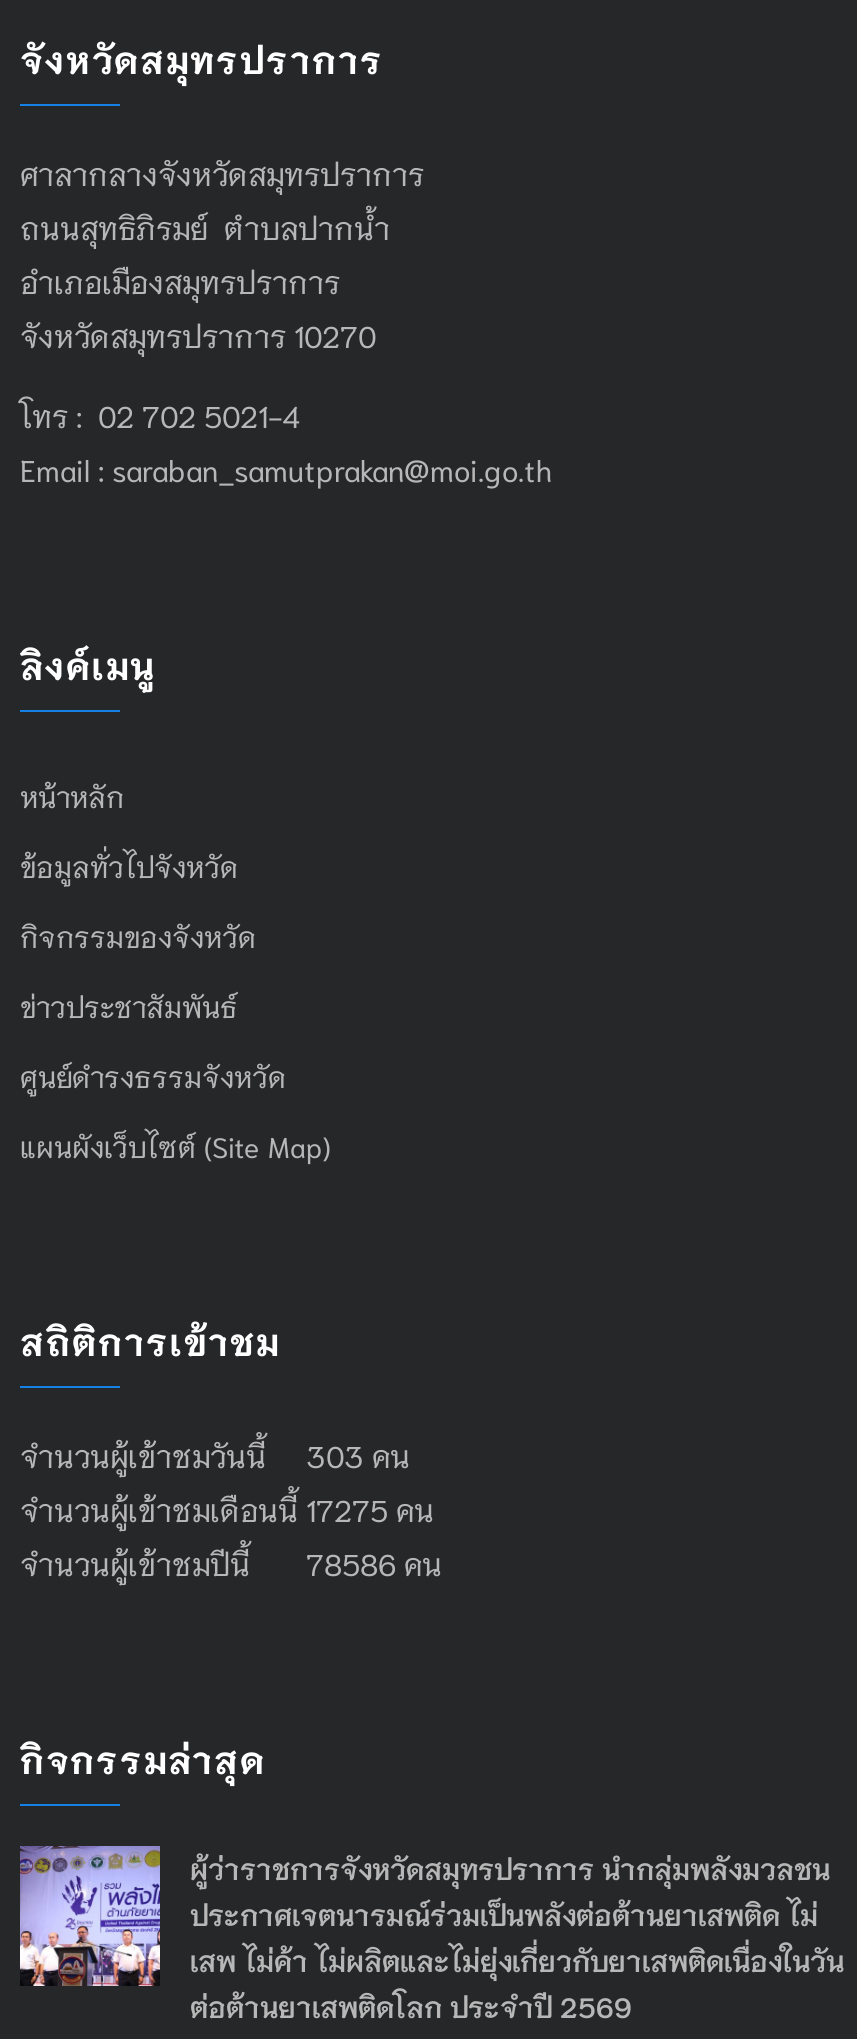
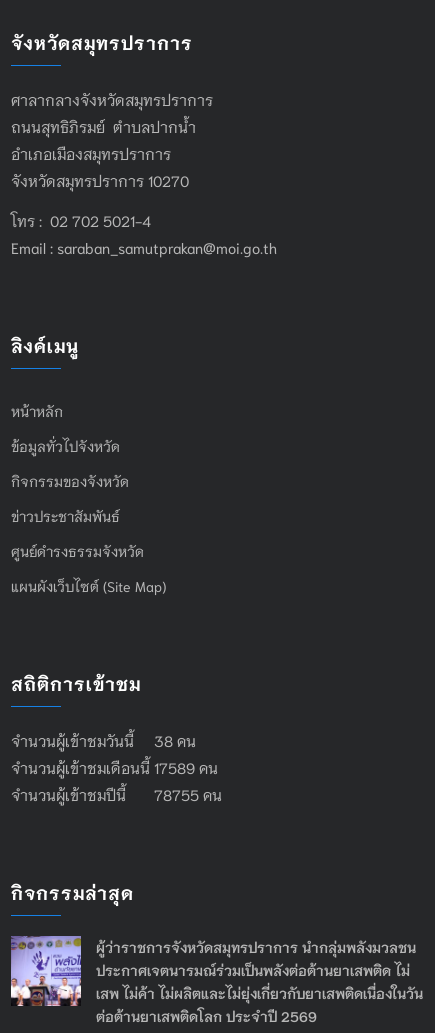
- จำนวนผู้เข้าชมวันนี้ 303 คน
+ จำนวนผู้เข้าชมวันนี้ 38 คน

- จำนวนผู้เข้าชมเดือนนี้ 17275 คน
+ จำนวนผู้เข้าชมเดือนนี้ 17589 คน

- จำนวนผู้เข้าชมปีนี้ 78586 คน
+ จำนวนผู้เข้าชมปีนี้ 78755 คน
